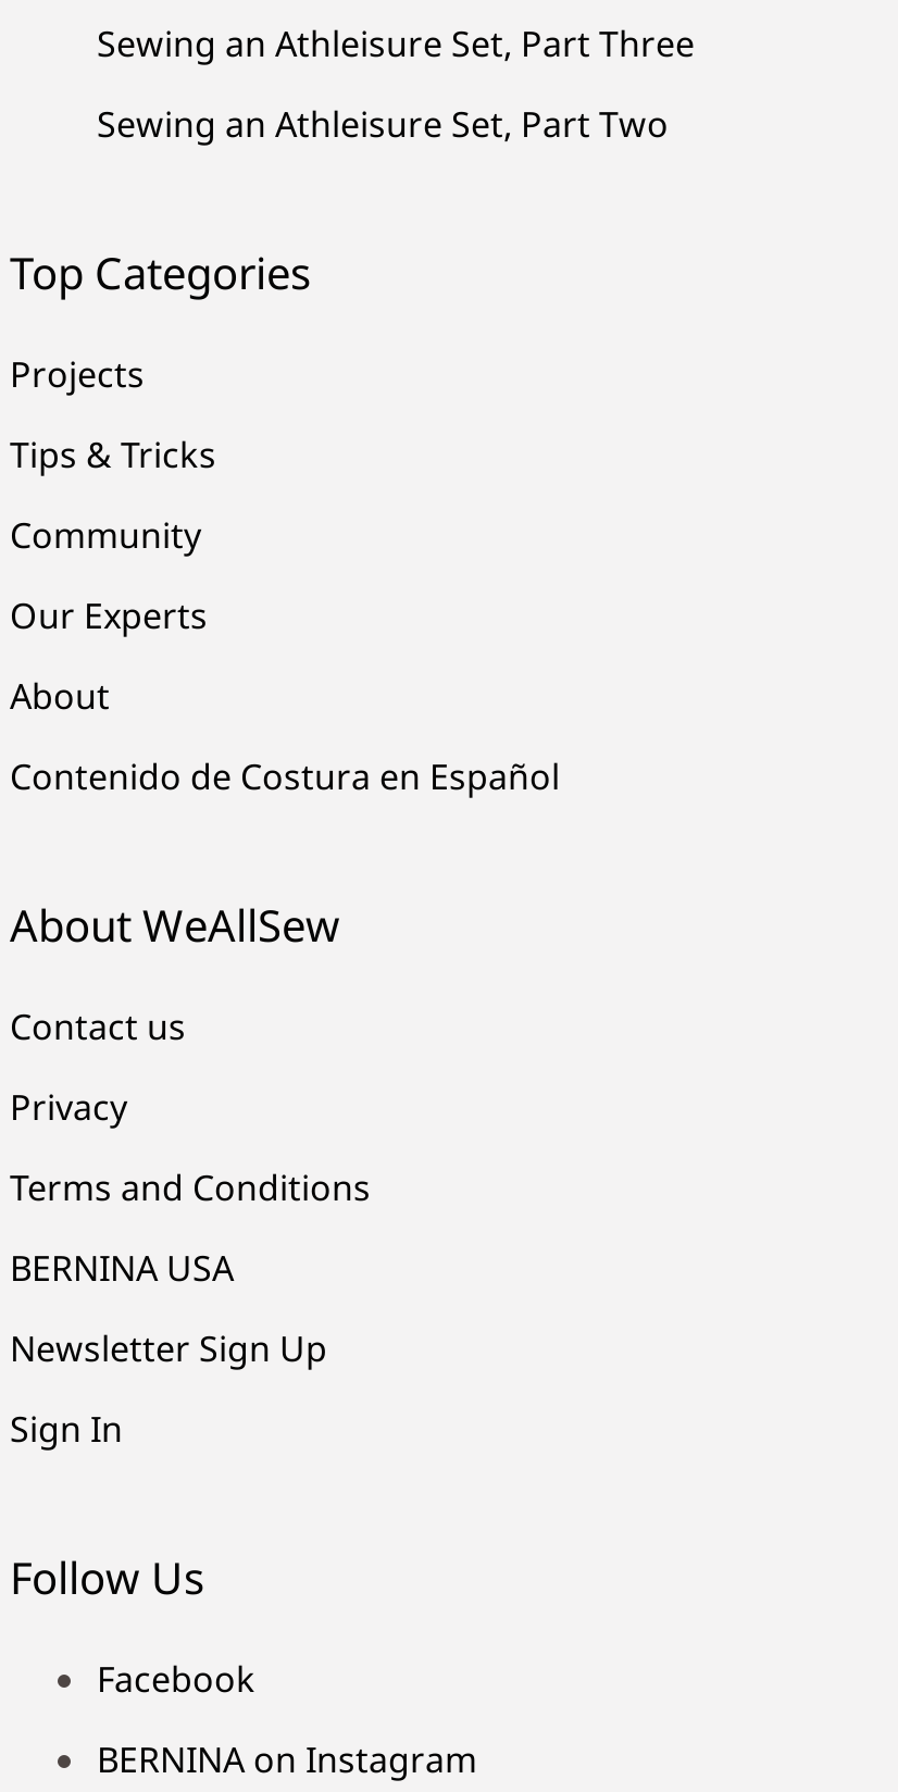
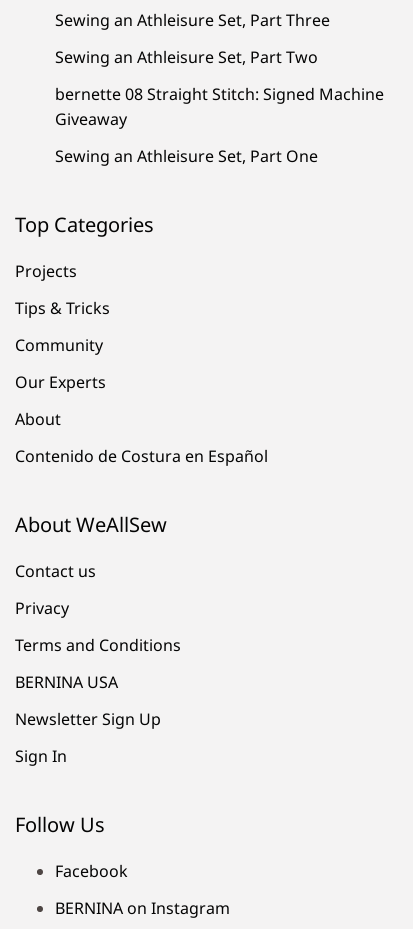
+ bernette 08 Straight Stitch: Signed Machine
+ Giveaway
+ Sewing an Athleisure Set, Part One
